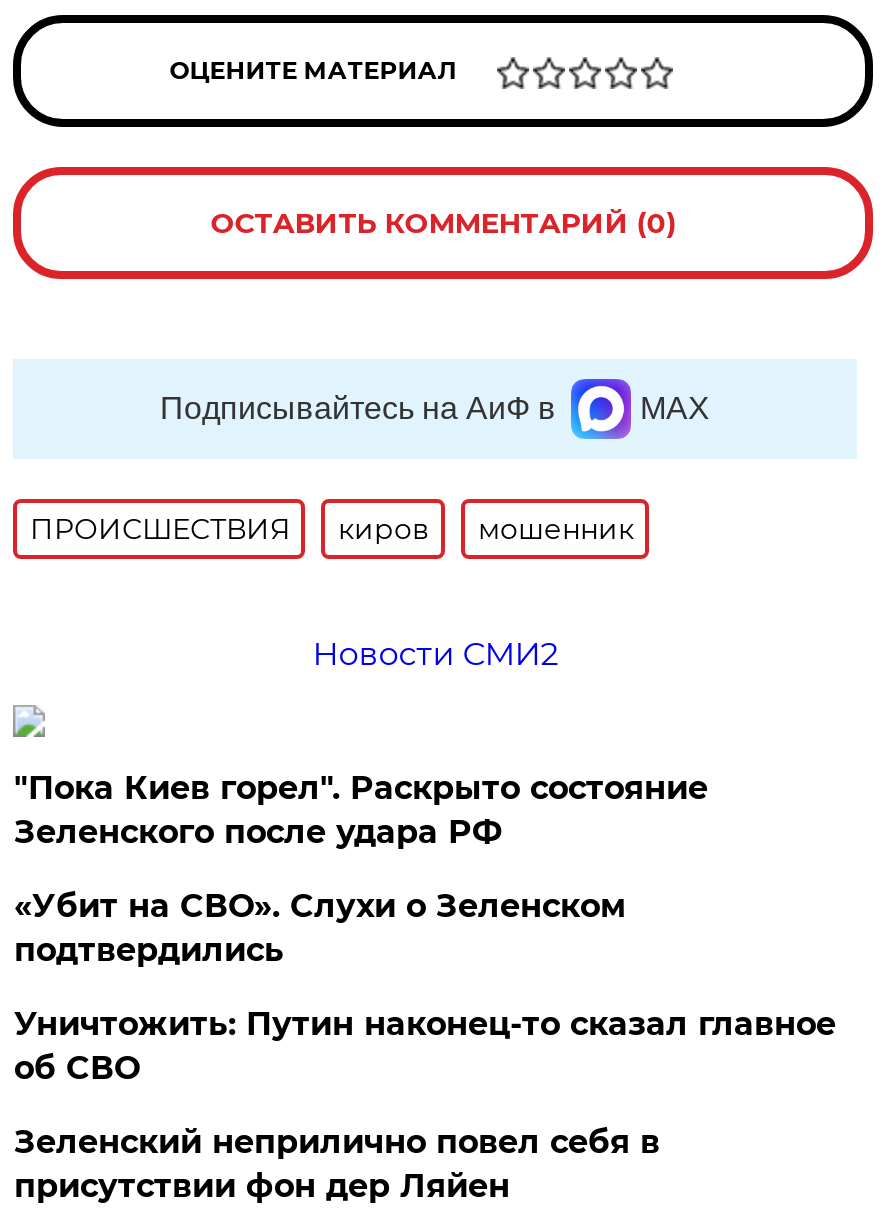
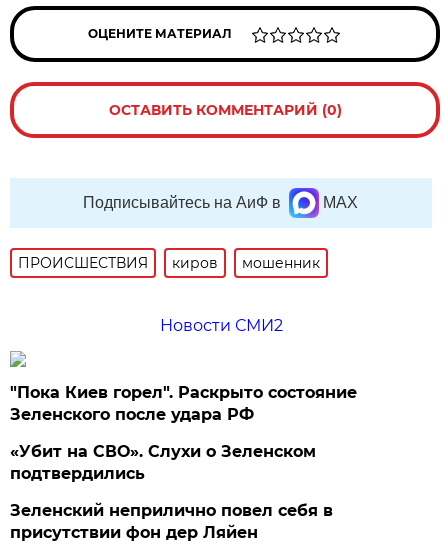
- Уничтожить: Путин наконец-то сказал главное
- об СВО
